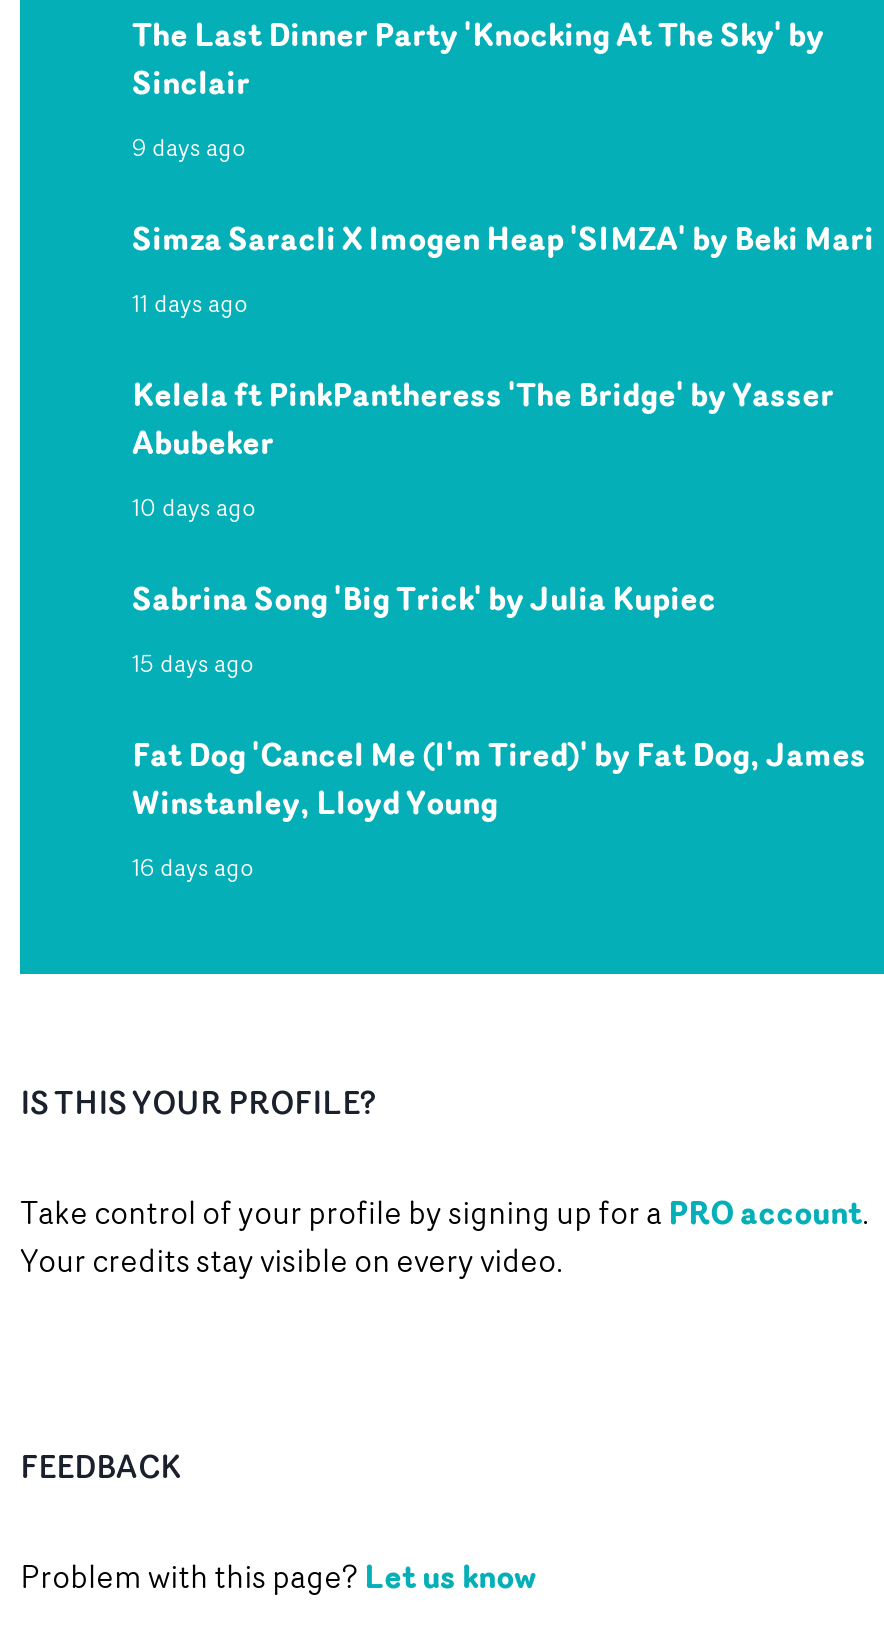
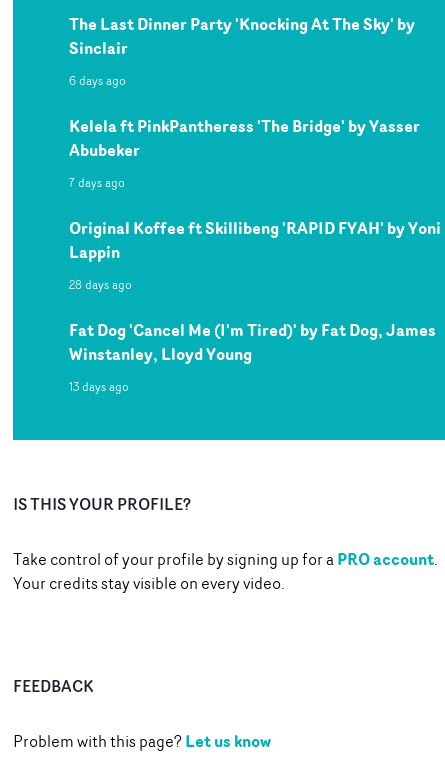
- 9 days ago
- Simza Saracli X Imogen Heap 'SIMZA' by Beki Mari
- 11 days ago
+ 6 days ago

moved up: Kelela ft PinkPantheress 'The Bridge' by Yasser | Abubeker

- 10 days ago
+ 7 days ago

- Sabrina Song 'Big Trick' by Julia Kupiec
+ Original Koffee ft Skillibeng 'RAPID FYAH' by Yoni
+ Lappin

- 15 days ago
+ 28 days ago

- 16 days ago
+ 13 days ago
